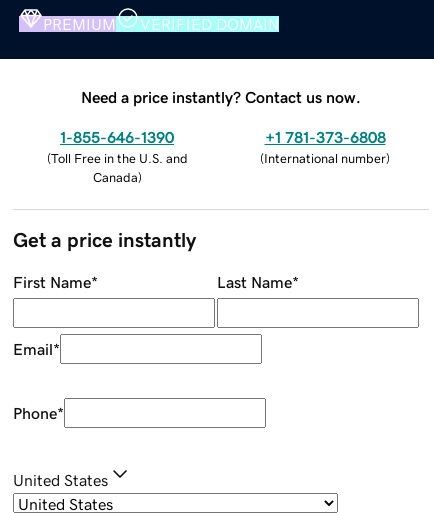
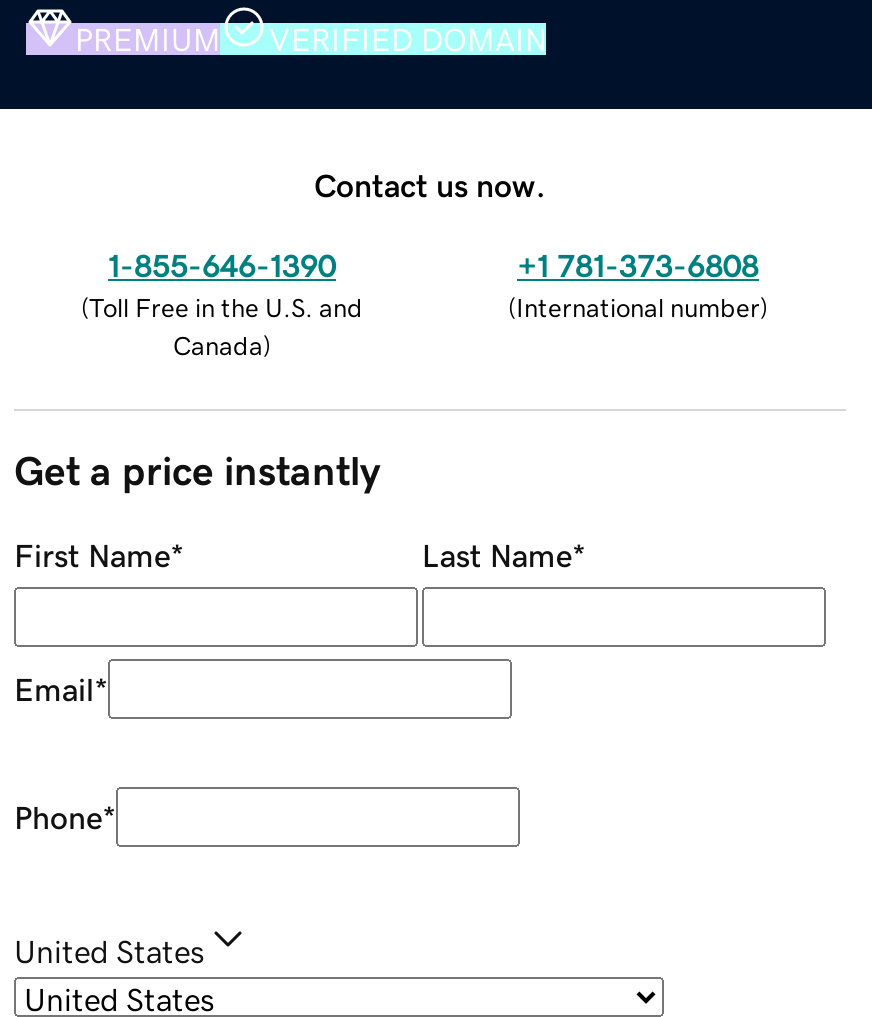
- Need a price instantly? Contact us now.
+ Contact us now.
